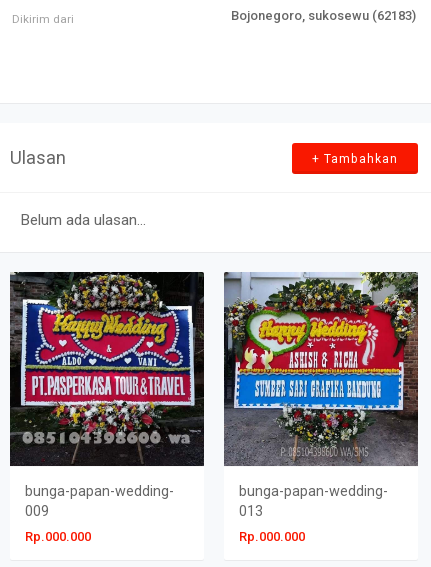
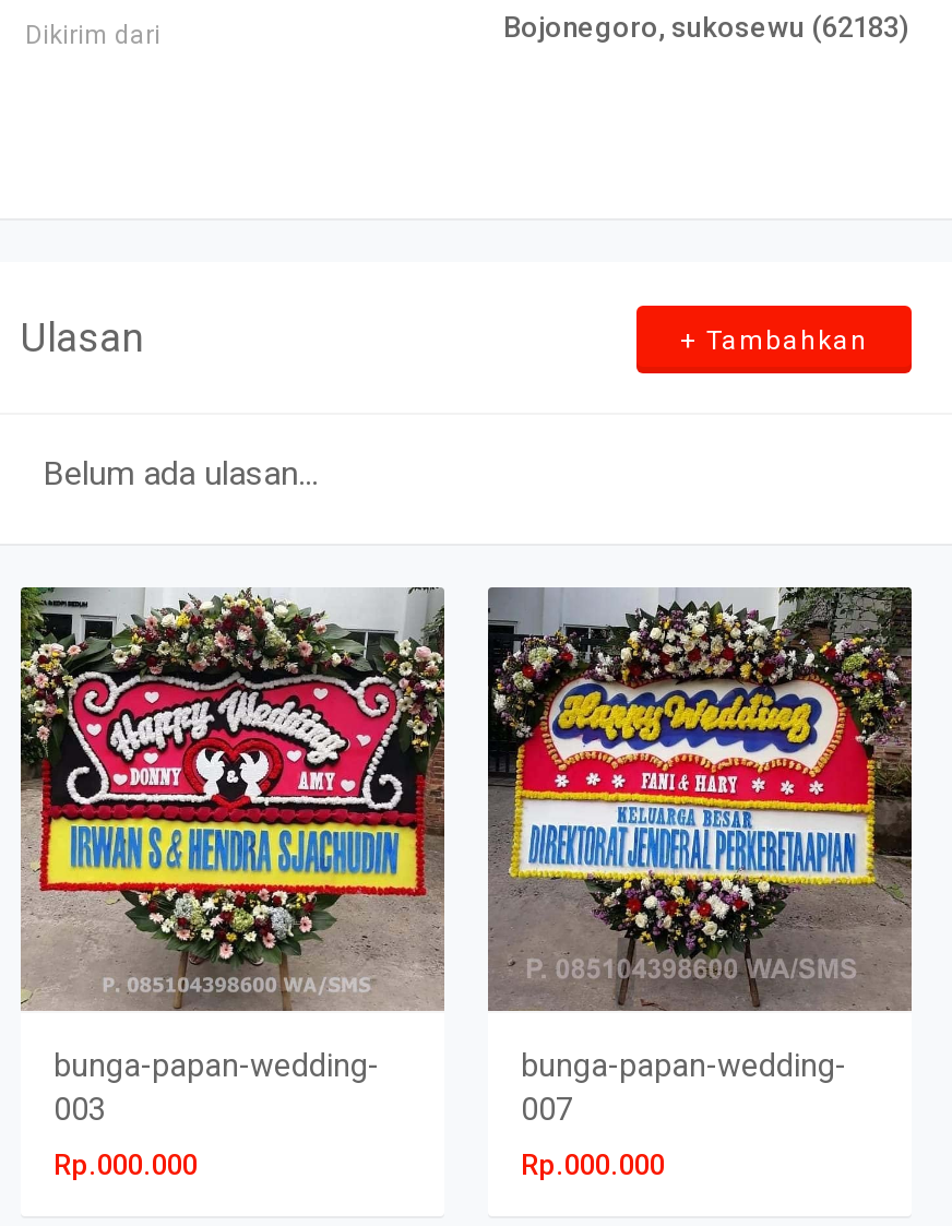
- [image]
- 009
+ [image]
+ 003

- [image]
- 013
+ [image]
+ 007
